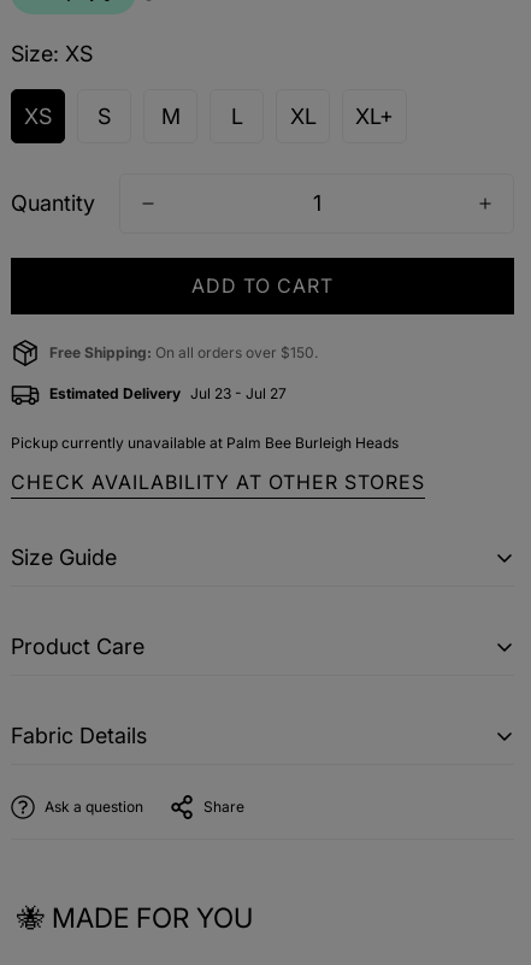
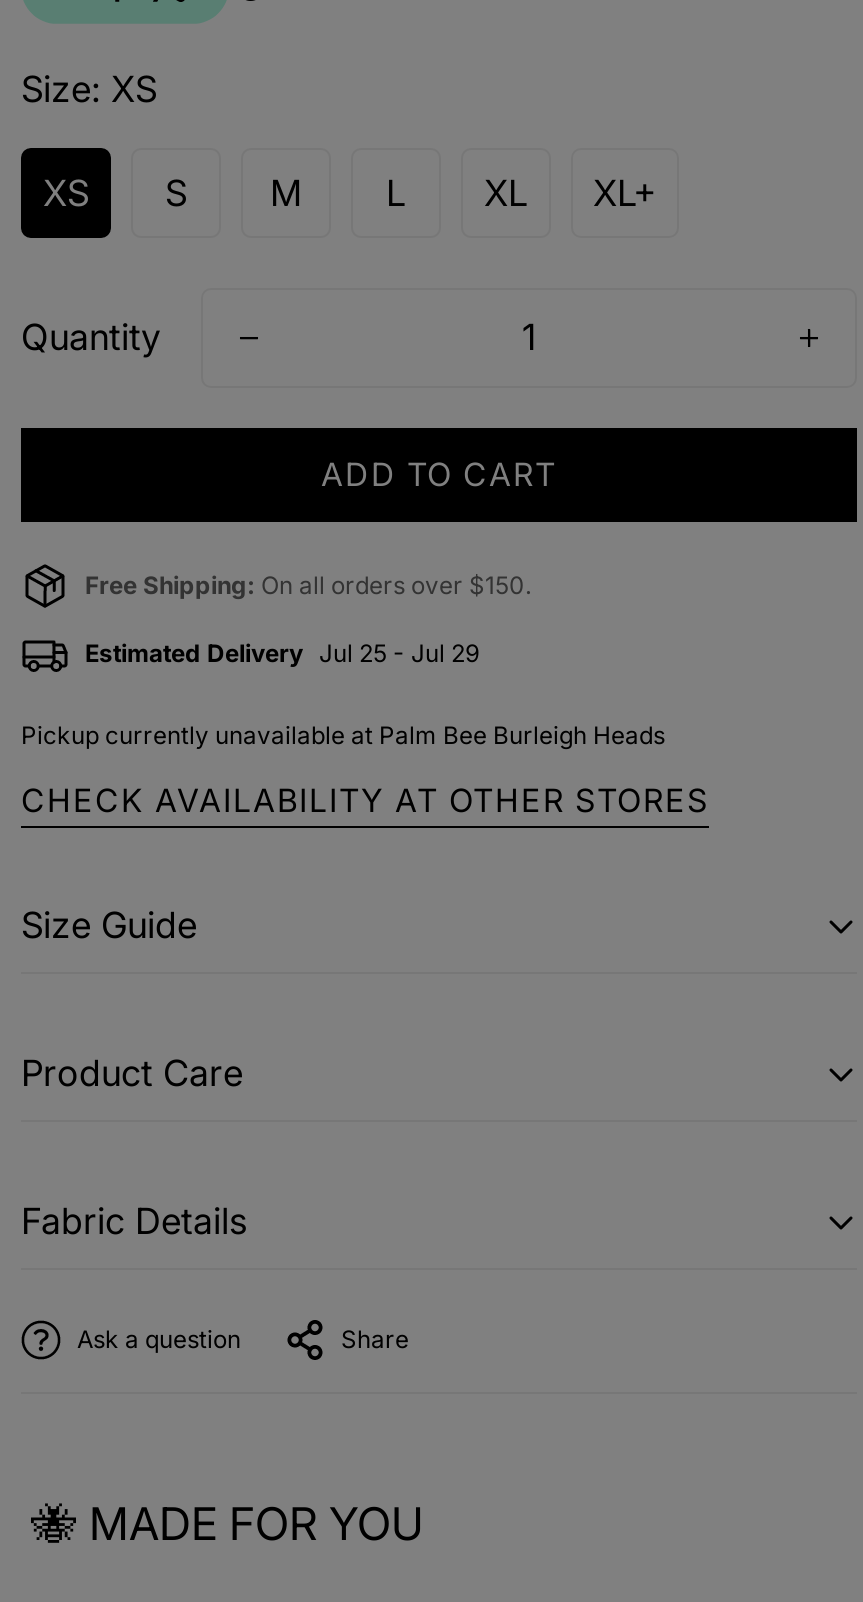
- Estimated Delivery Jul 23 - Jul 27
+ Estimated Delivery Jul 25 - Jul 29
